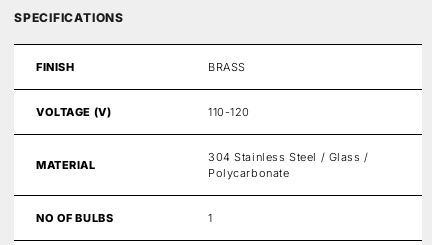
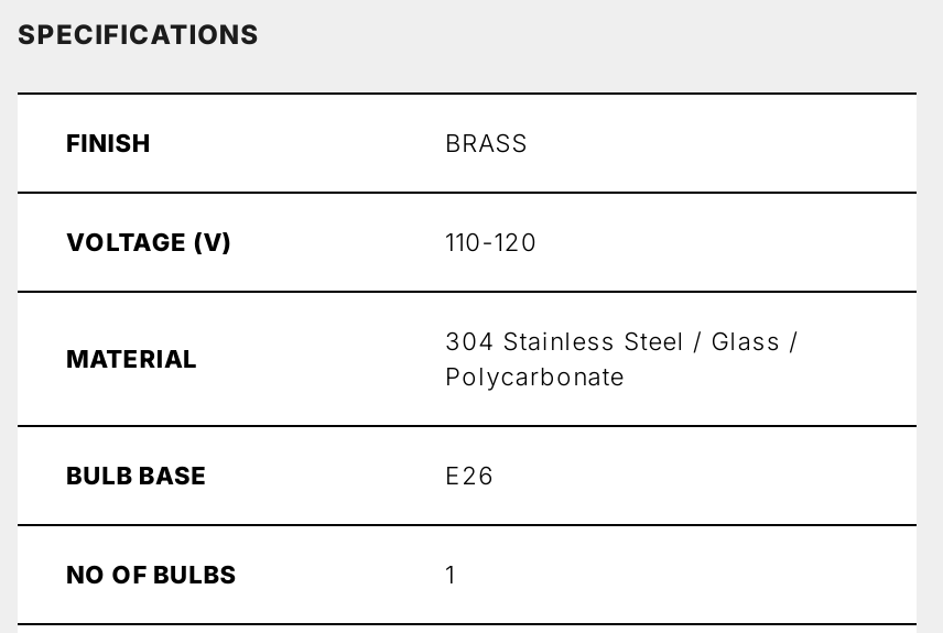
+ BULB BASE
+ E26
